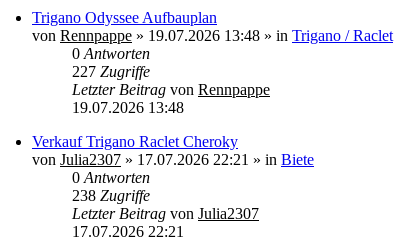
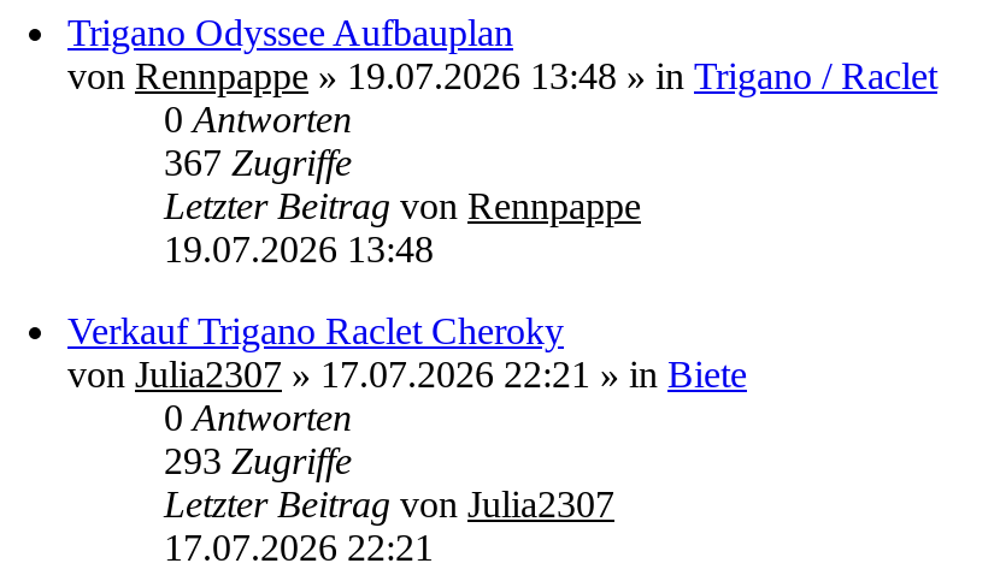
- 227 Zugriffe
+ 367 Zugriffe

- 238 Zugriffe
+ 293 Zugriffe
